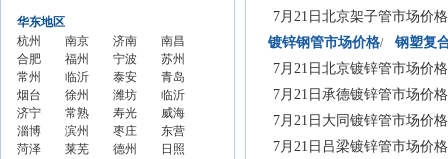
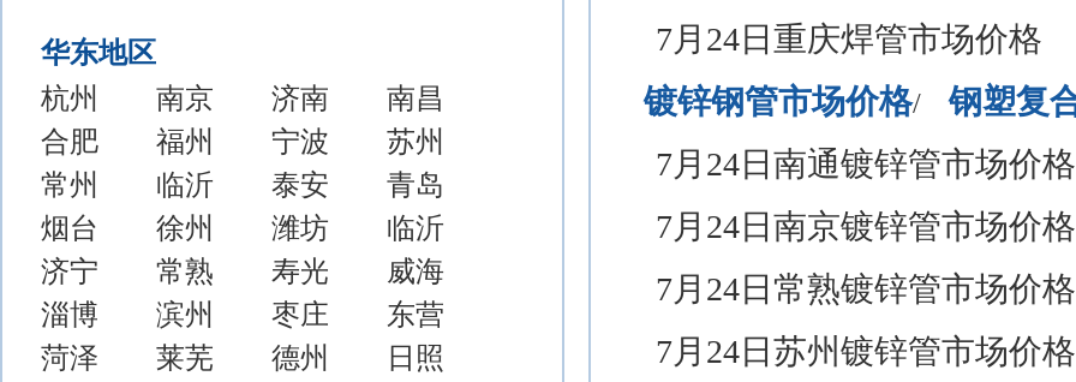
- 7月21日北京架子管市场价格
+ 7月24日重庆焊管市场价格

- 7月21日北京镀锌管市场价格
+ 7月24日南通镀锌管市场价格

- 7月21日承德镀锌管市场价格
+ 7月24日南京镀锌管市场价格

- 7月21日大同镀锌管市场价格
+ 7月24日常熟镀锌管市场价格

- 7月21日吕梁镀锌管市场价格
+ 7月24日苏州镀锌管市场价格
